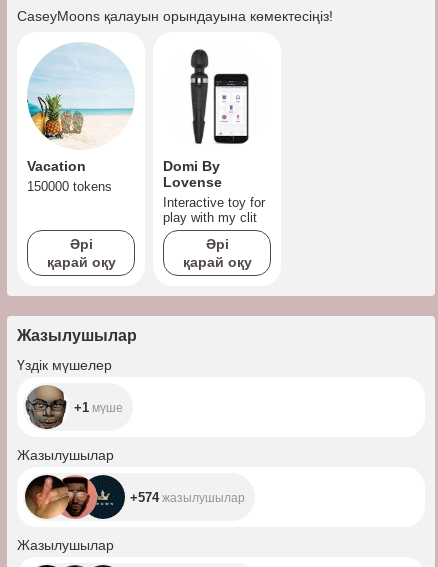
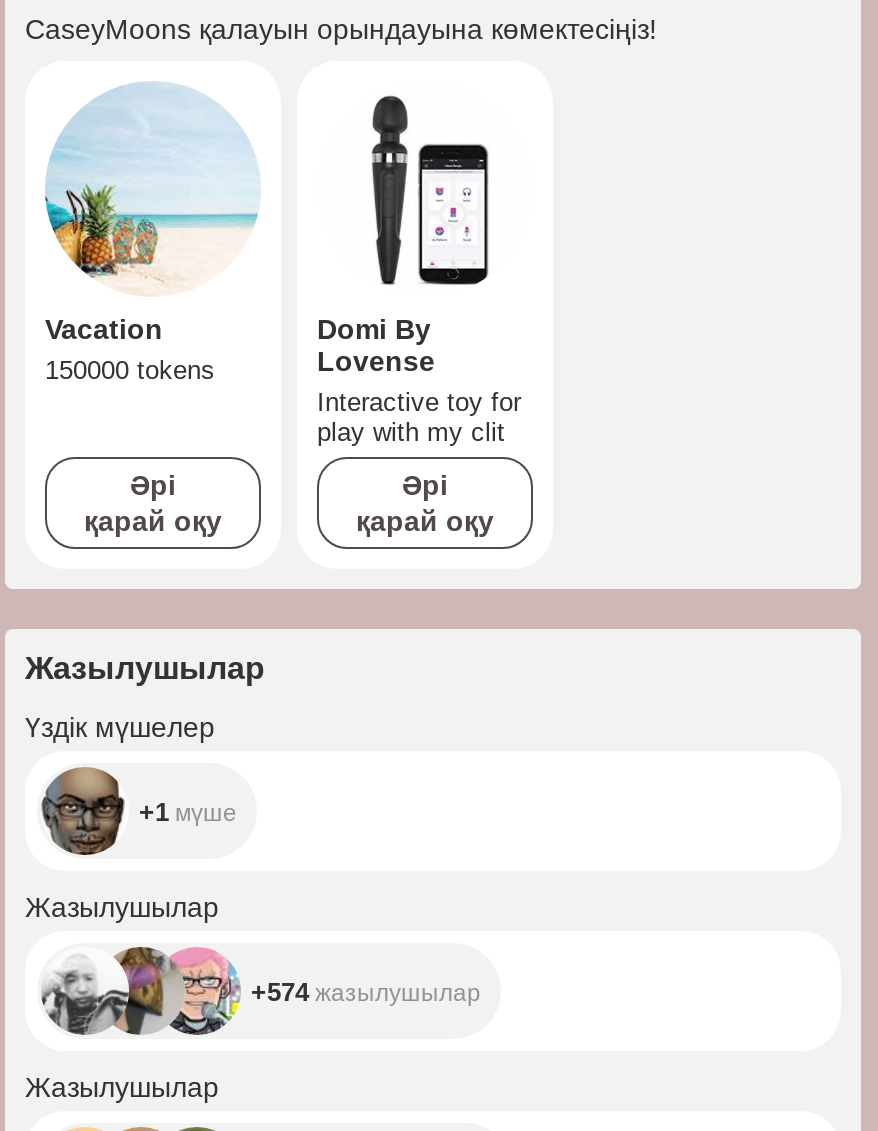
- [image]
+ [image]
